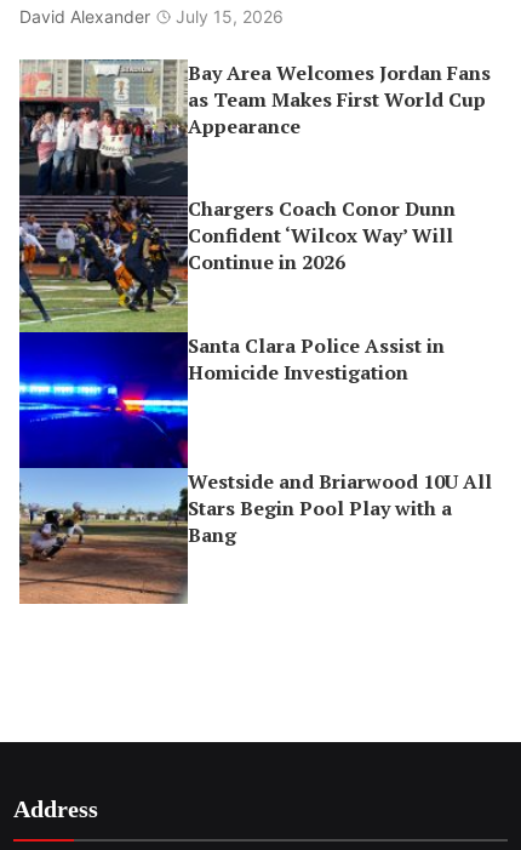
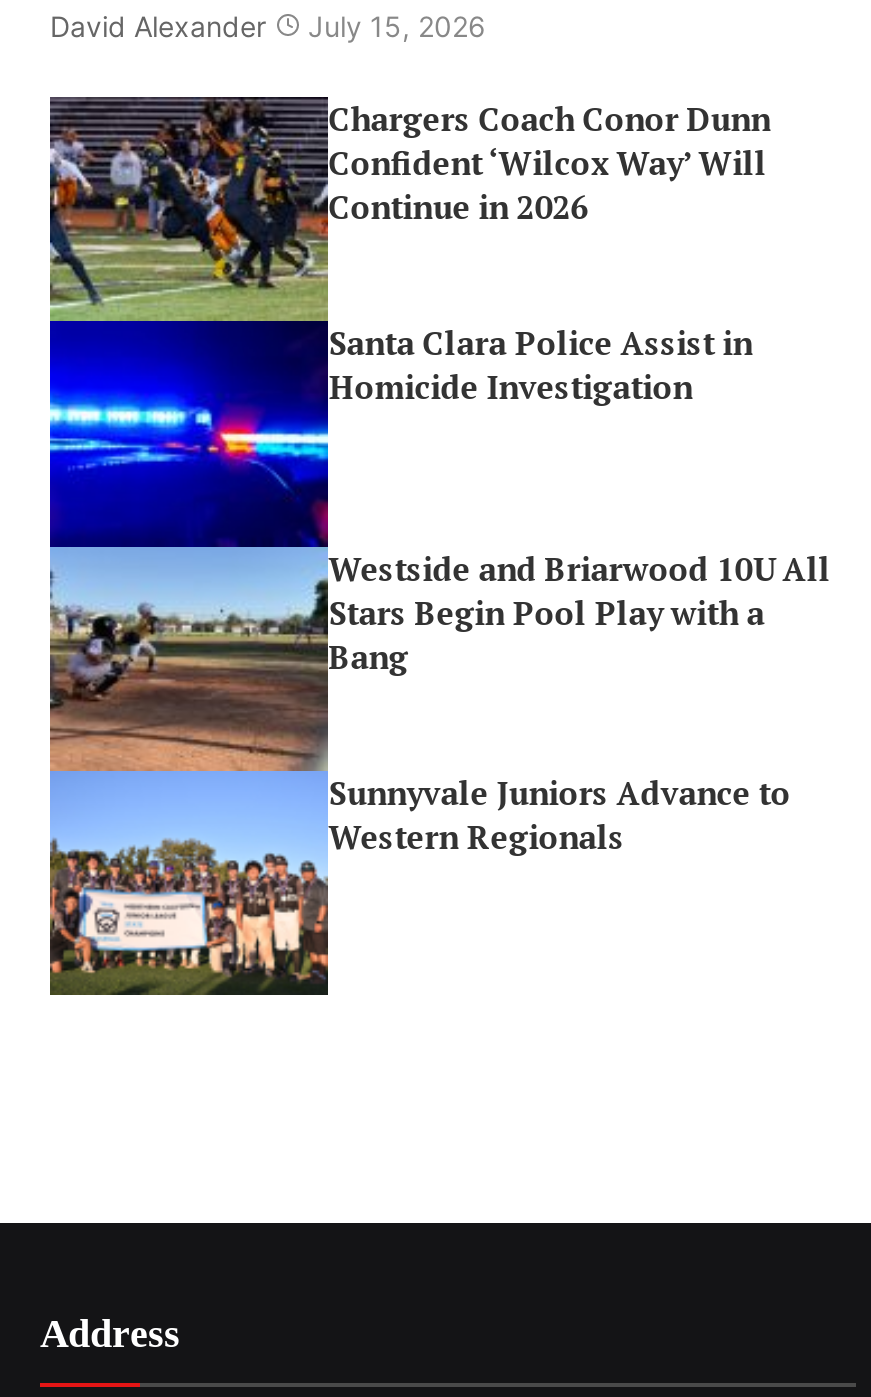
- [image]
- Bay Area Welcomes Jordan Fans
- as Team Makes First World Cup
- Appearance

moved up: [image] | Chargers Coach Conor Dunn | Confident ‘Wilcox Way’ Will | ... | Stars Begin Pool Play with a | Bang

+ [image]
+ Sunnyvale Juniors Advance to
+ Western Regionals
